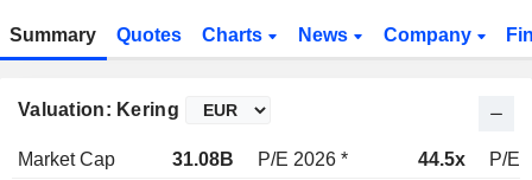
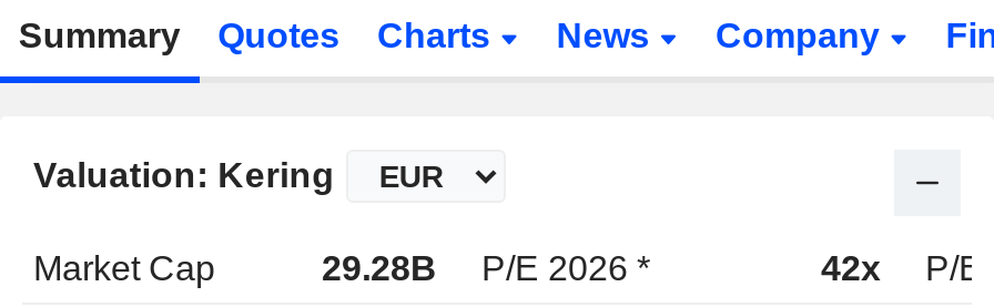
- 31.08B P/E 2026 *
+ 29.28B P/E 2026 *

- 44.5x
+ 42x
